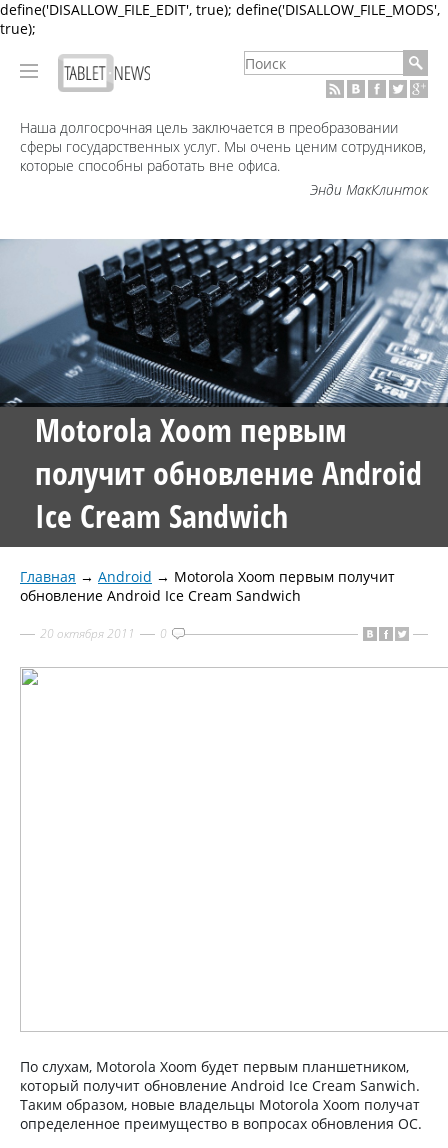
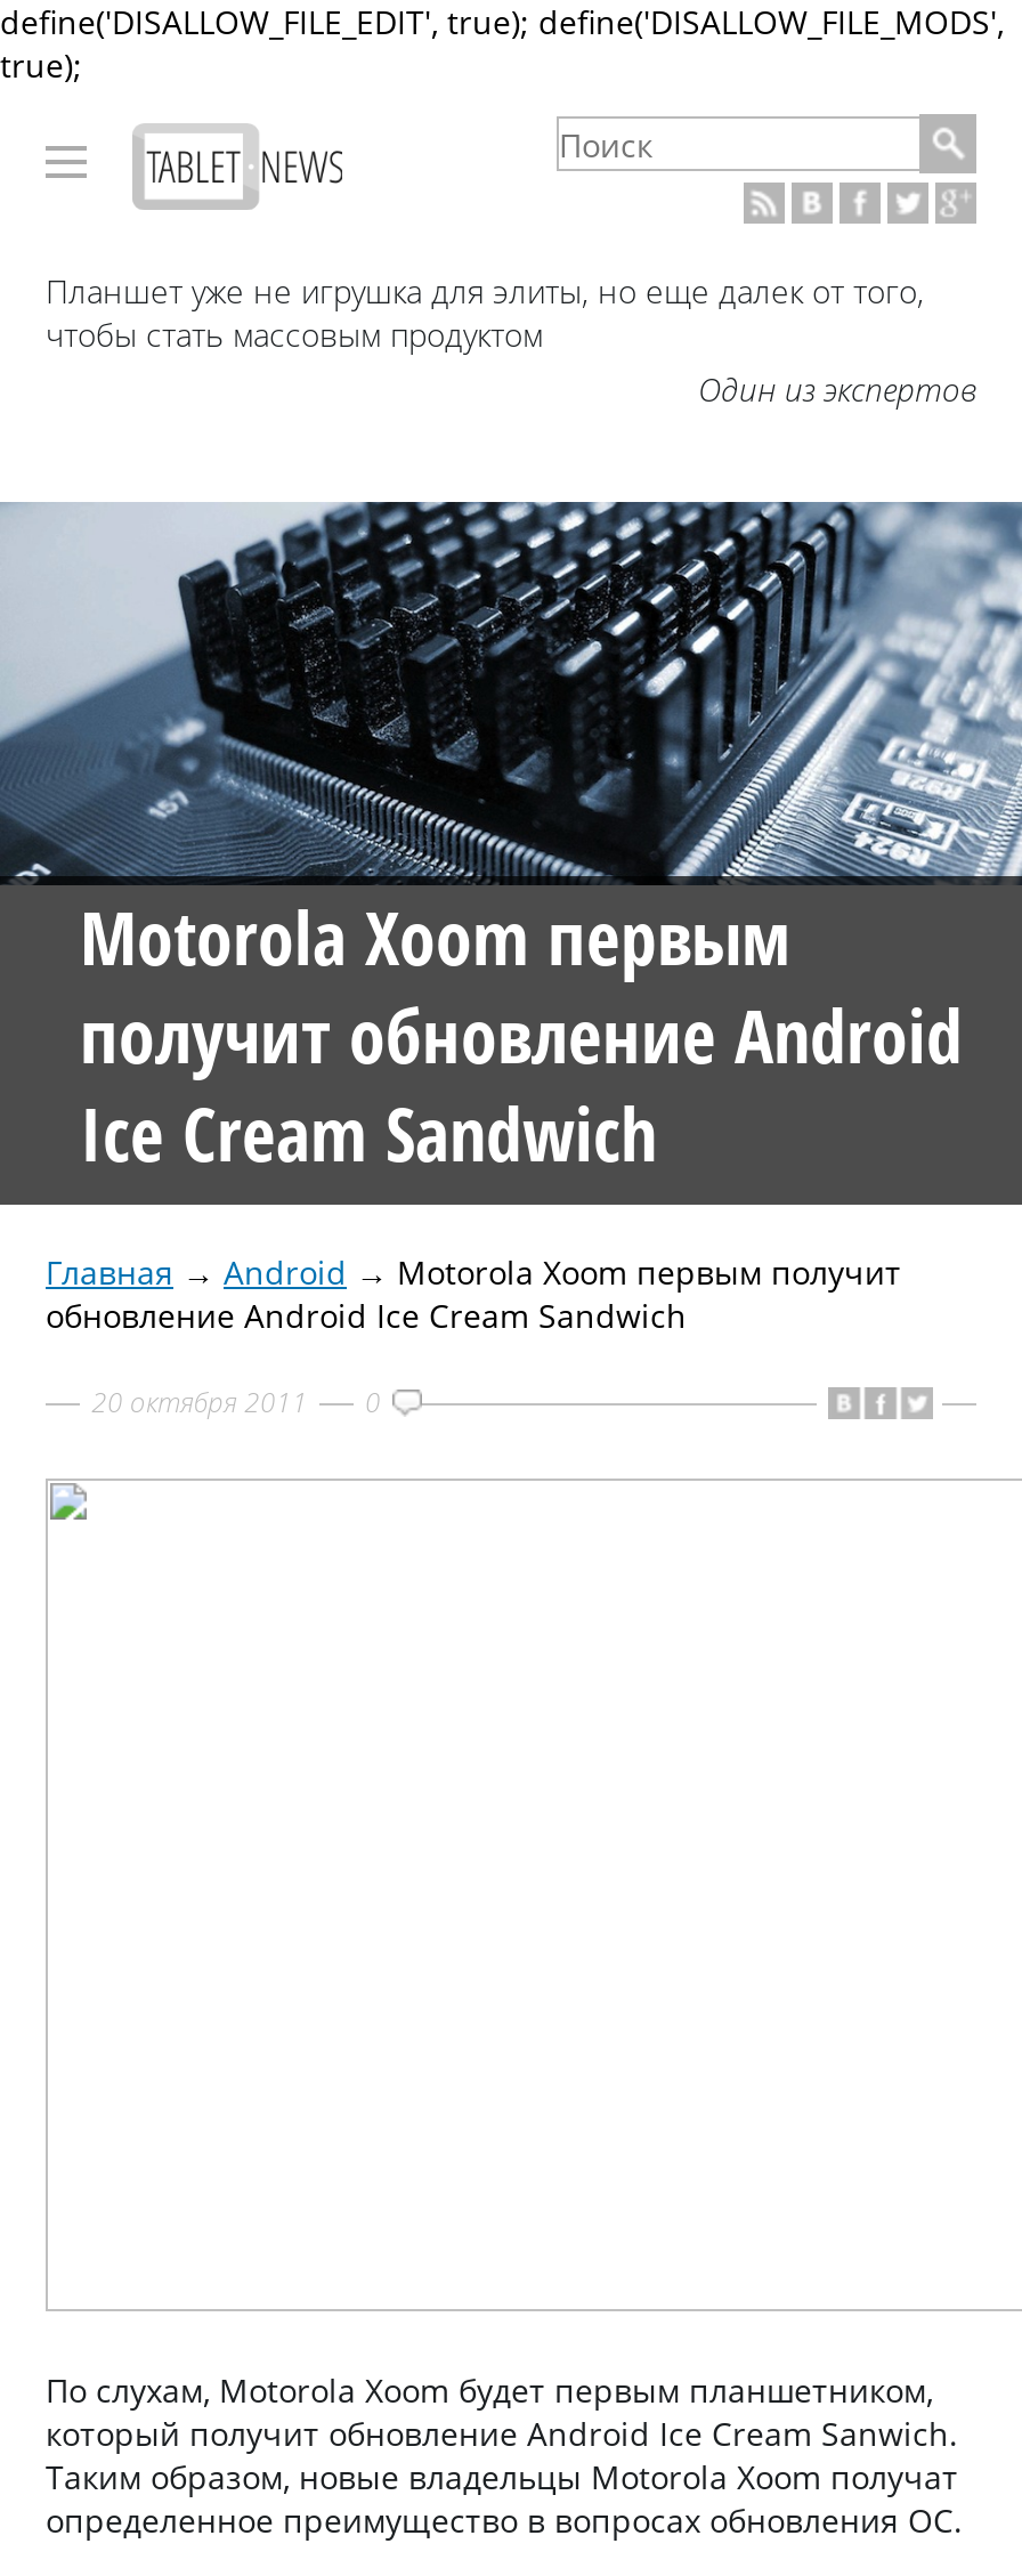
- Наша долгосрочная цель заключается в преобразовании
- сферы государственных услуг. Мы очень ценим сотрудников,
- которые способны работать вне офиса.
- Энди МакКлинток
+ Планшет уже не игрушка для элиты, но еще далек от того,
+ чтобы стать массовым продуктом
+ Один из экспертов
